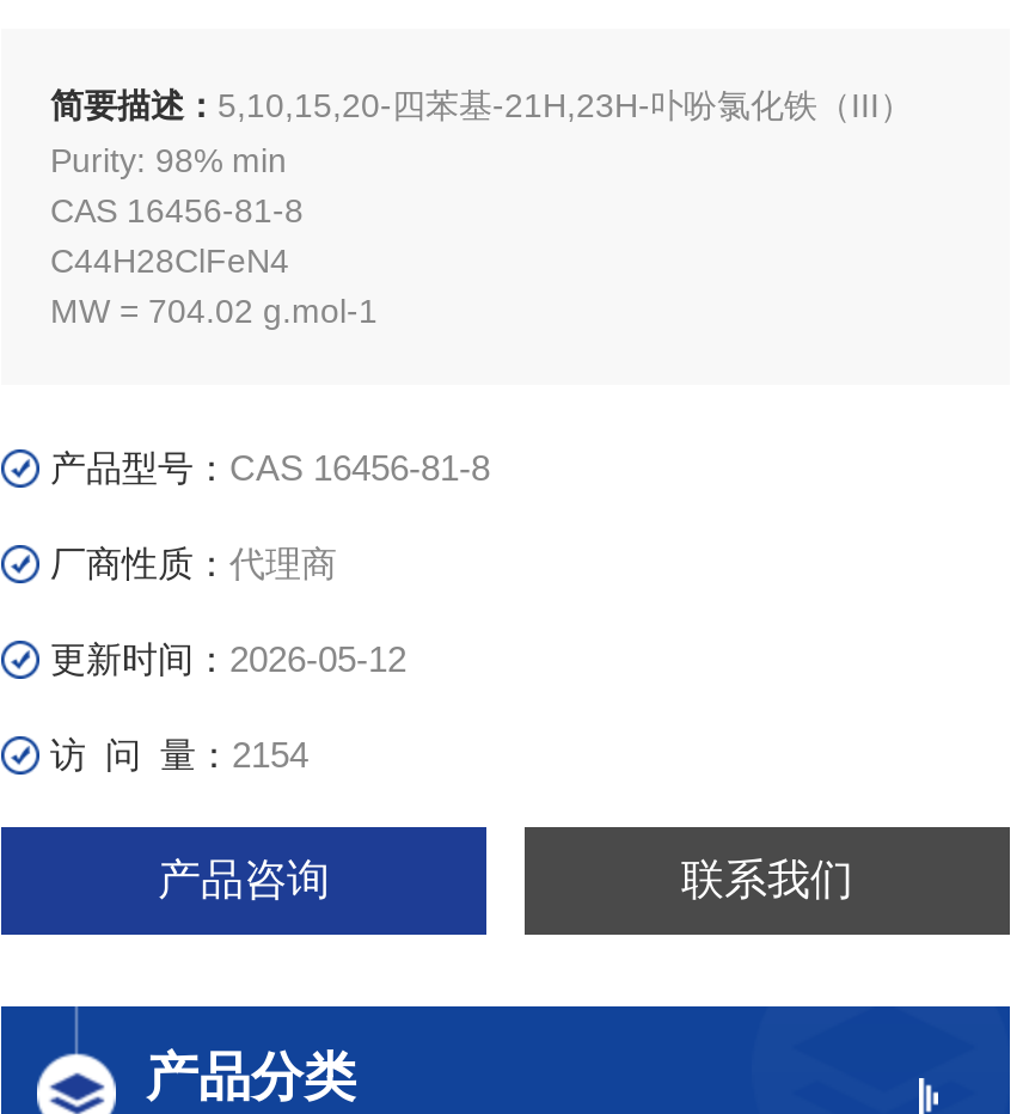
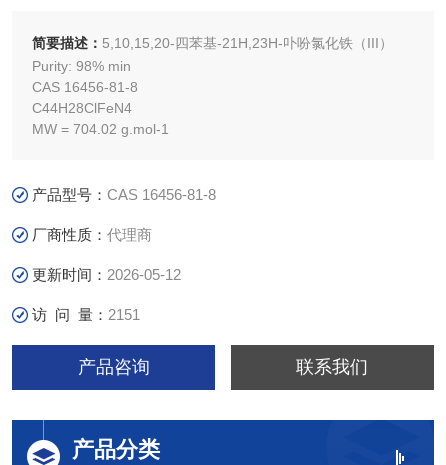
- 访 问 量：2154
+ 访 问 量：2151
